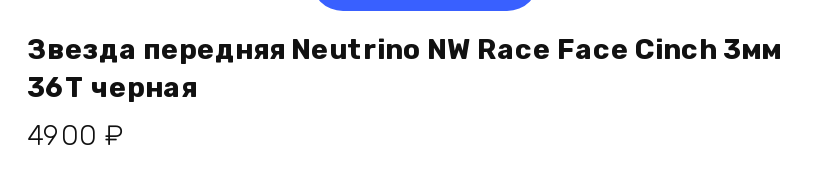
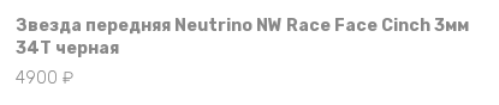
- 36T черная
+ 34T черная
